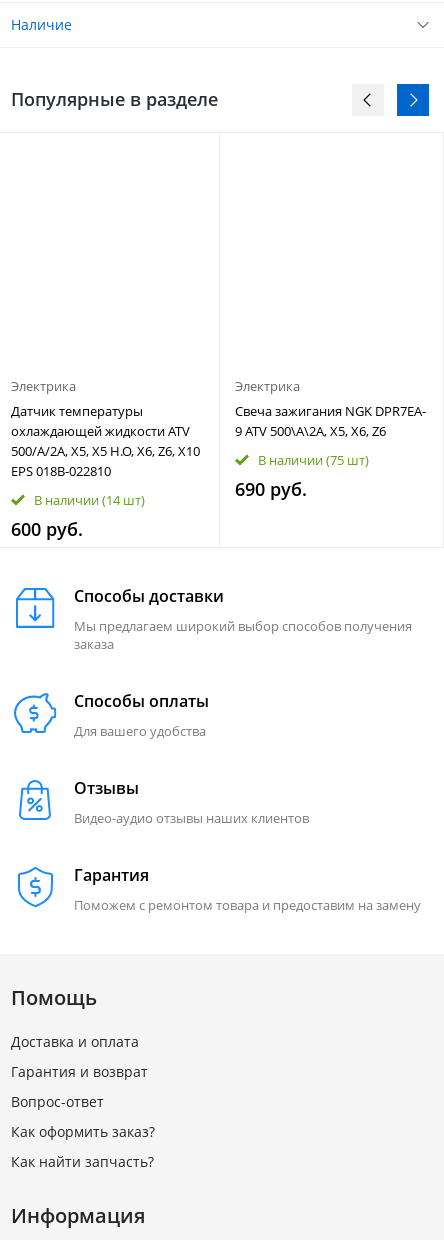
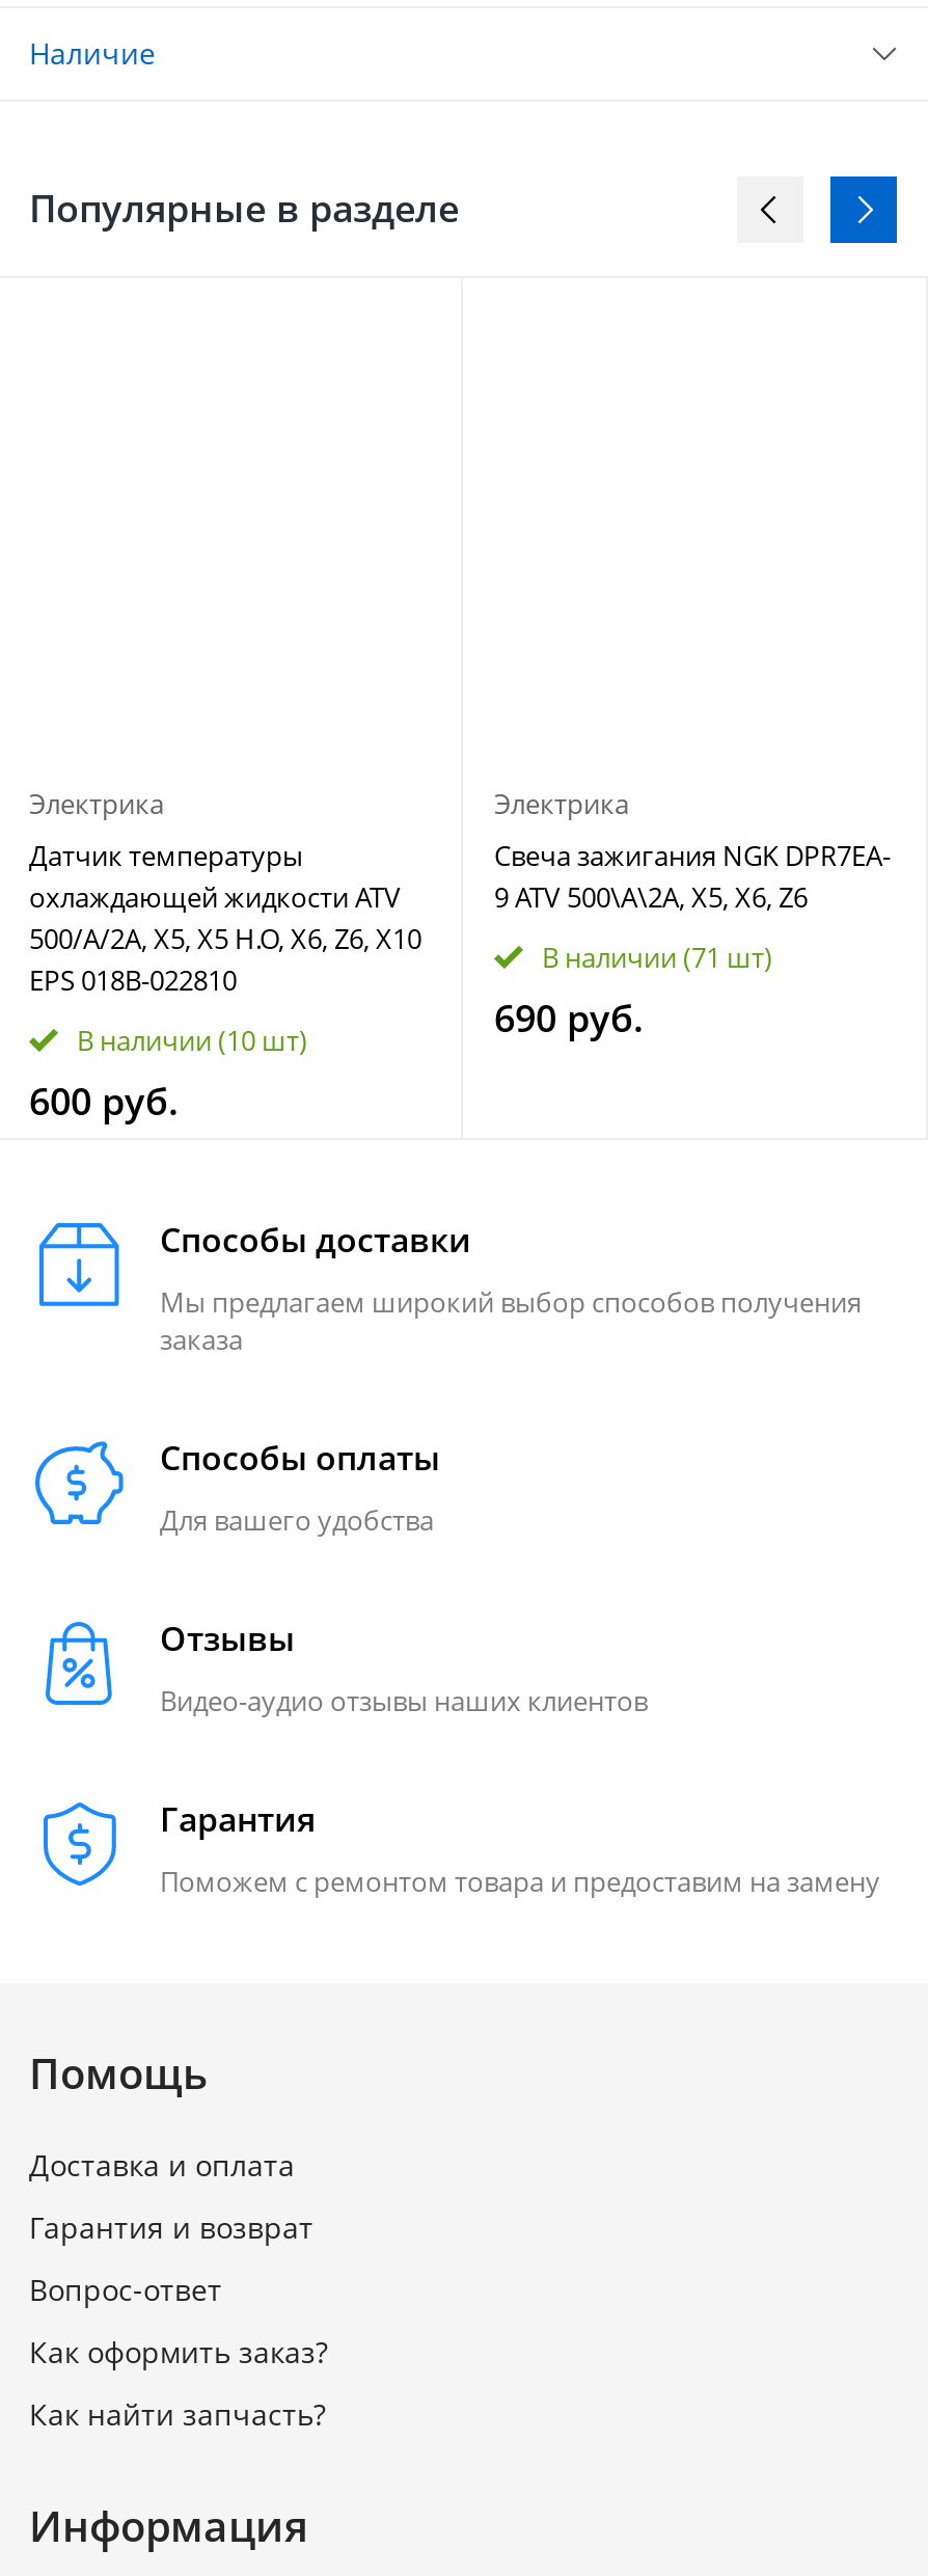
- В наличии (75 шт)
+ В наличии (71 шт)

- В наличии (14 шт)
+ В наличии (10 шт)
